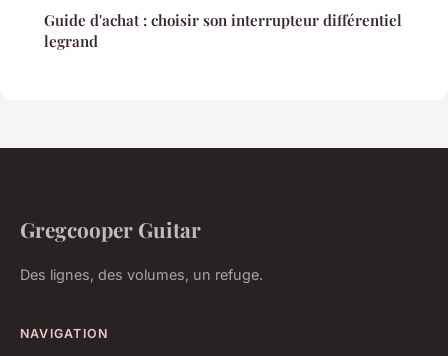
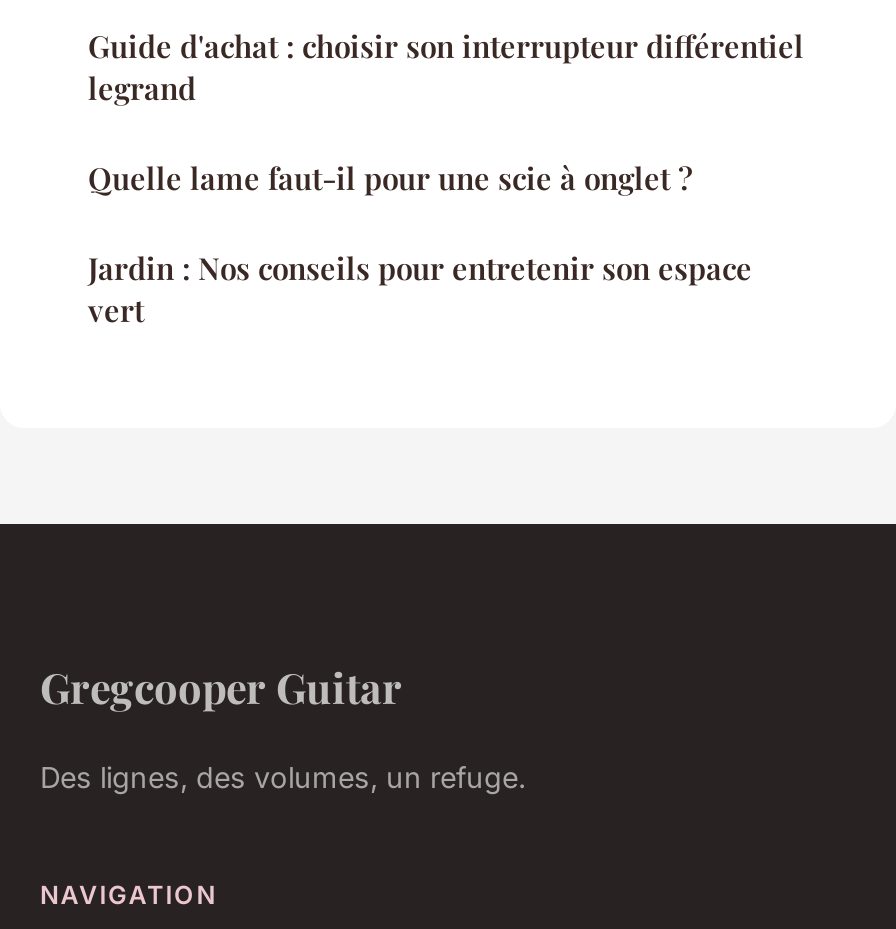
+ Quelle lame faut-il pour une scie à onglet ?
+ Jardin : Nos conseils pour entretenir son espace
+ vert
